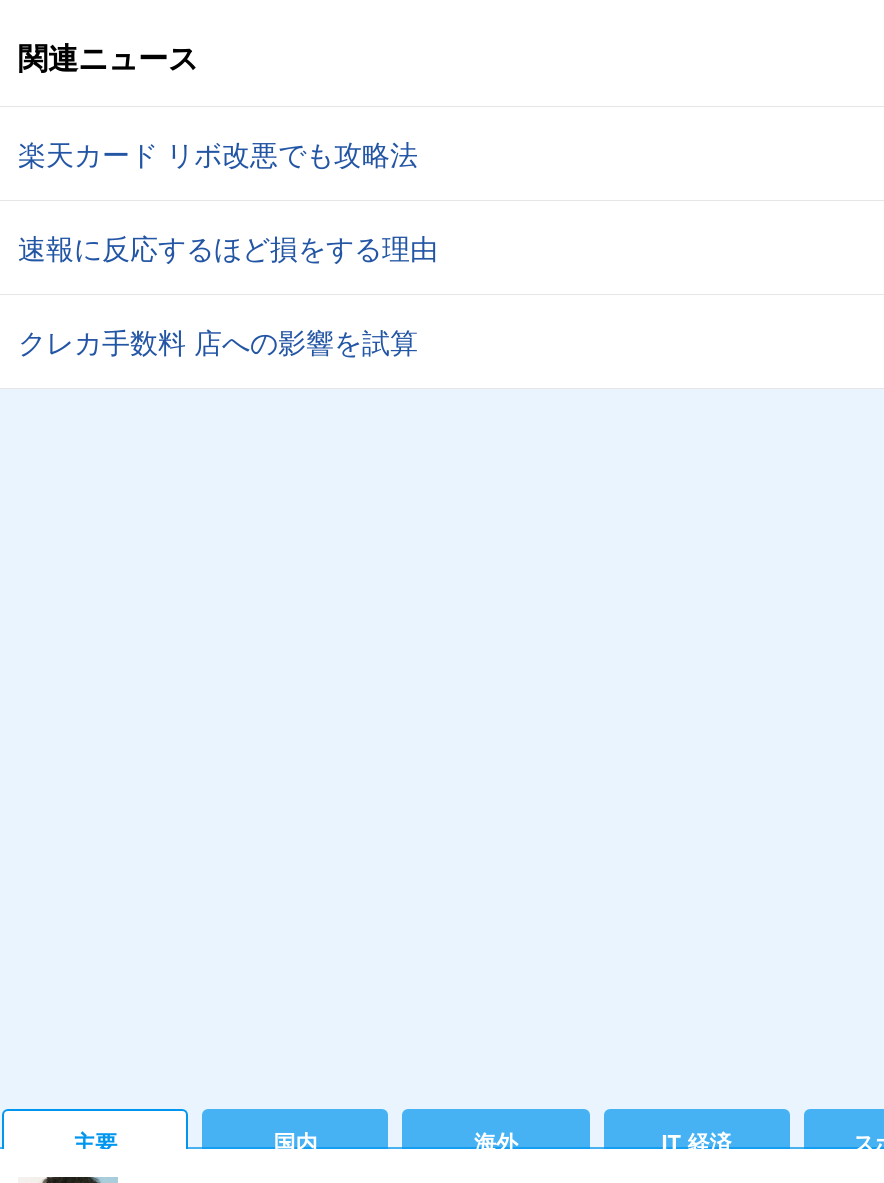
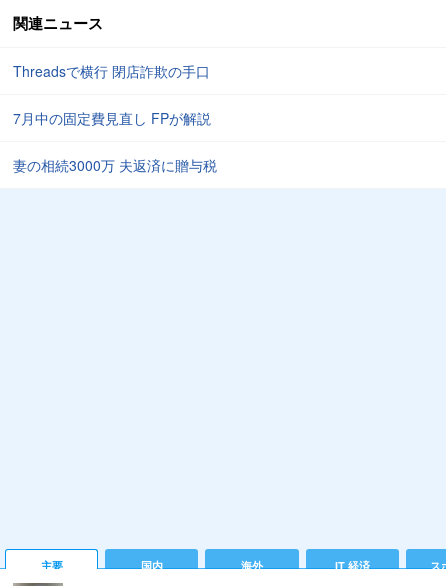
- 楽天カード リボ改悪でも攻略法
+ Threadsで横行 閉店詐欺の手口

- 速報に反応するほど損をする理由
+ 7月中の固定費見直し FPが解説

- クレカ手数料 店への影響を試算
+ 妻の相続3000万 夫返済に贈与税
